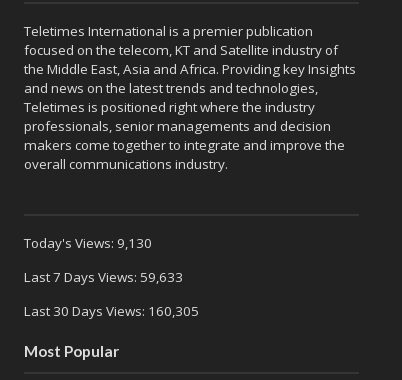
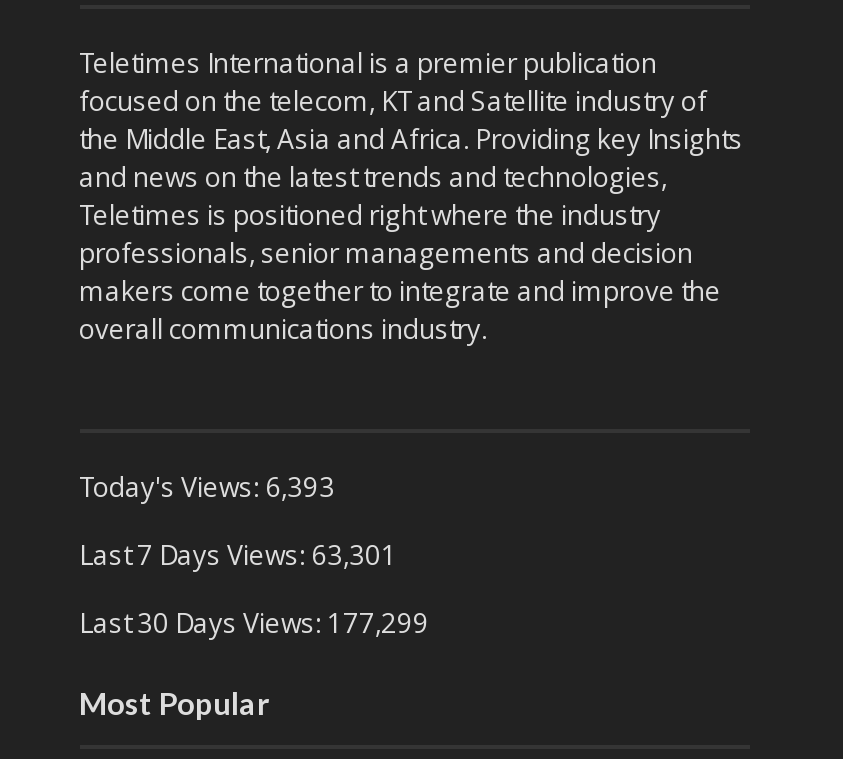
- Today's Views: 9,130
+ Today's Views: 6,393

- Last 7 Days Views: 59,633
+ Last 7 Days Views: 63,301

- Last 30 Days Views: 160,305
+ Last 30 Days Views: 177,299
